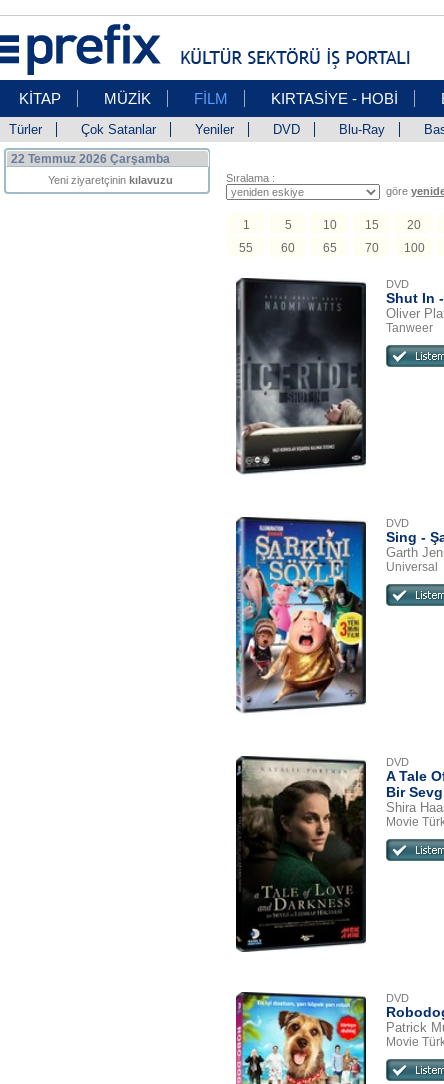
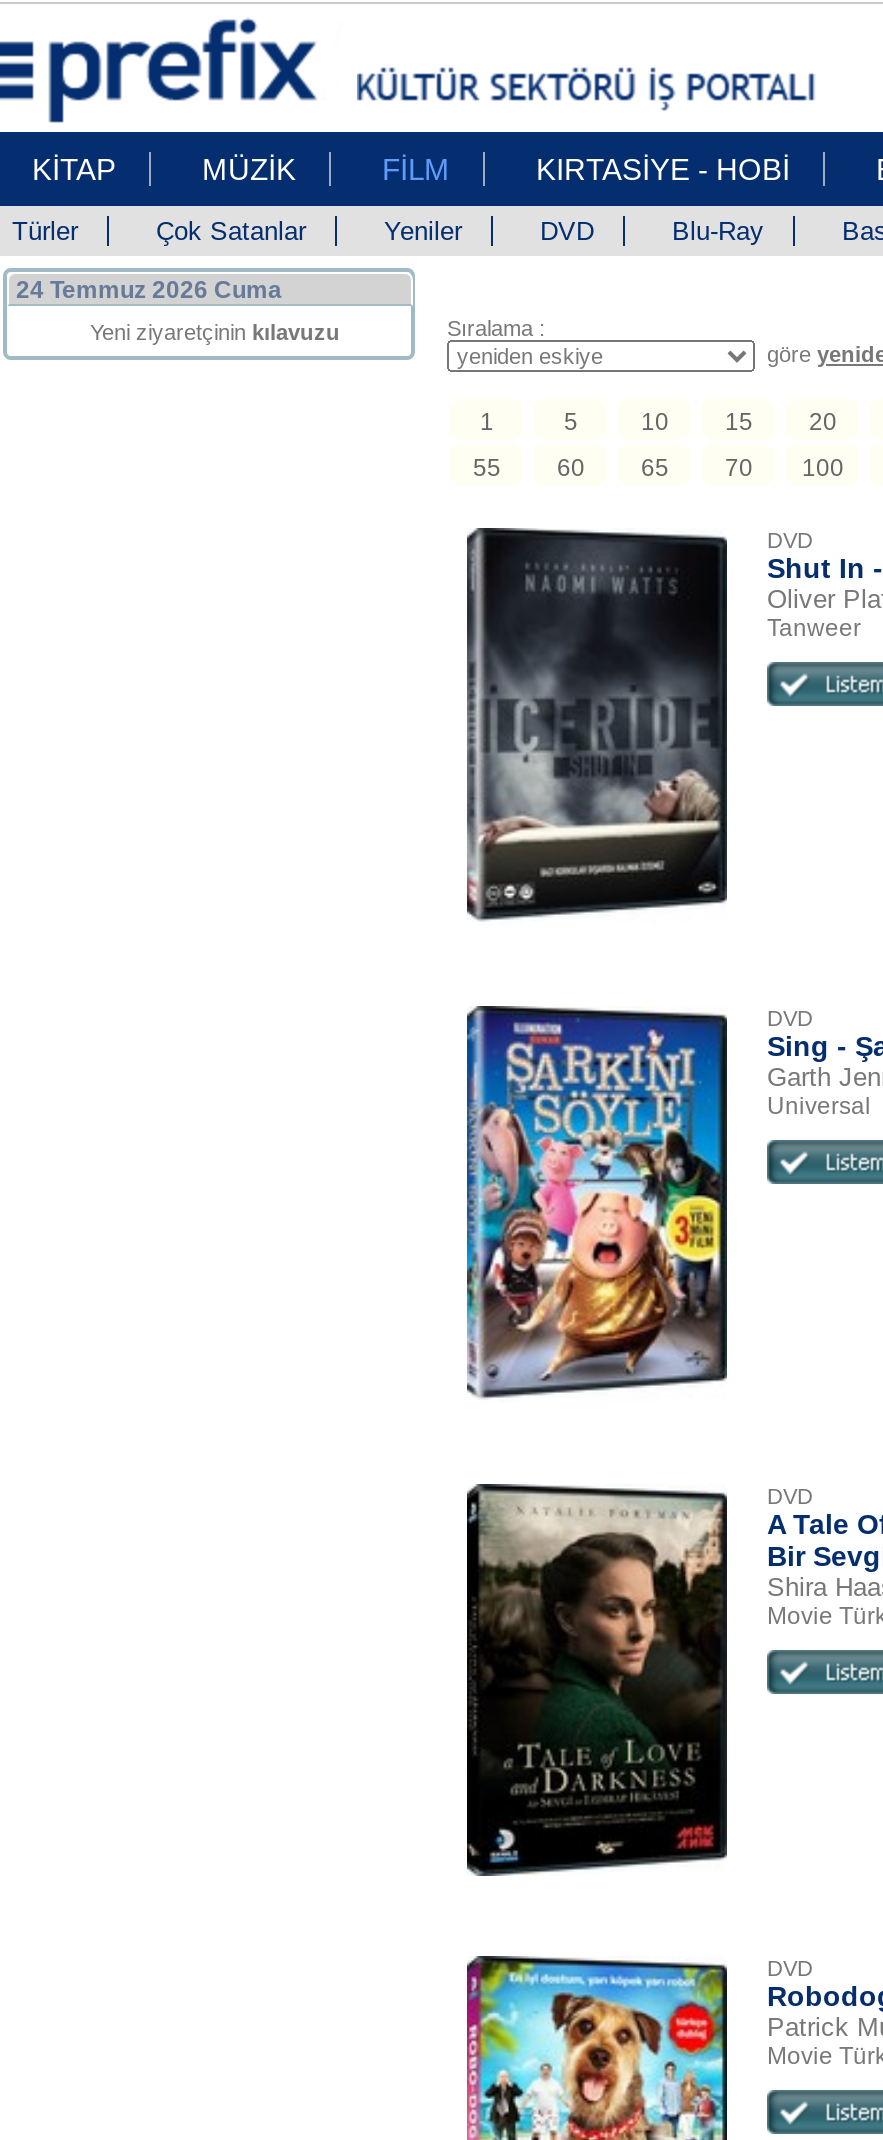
- 22 Temmuz 2026 Çarşamba
+ 24 Temmuz 2026 Cuma
